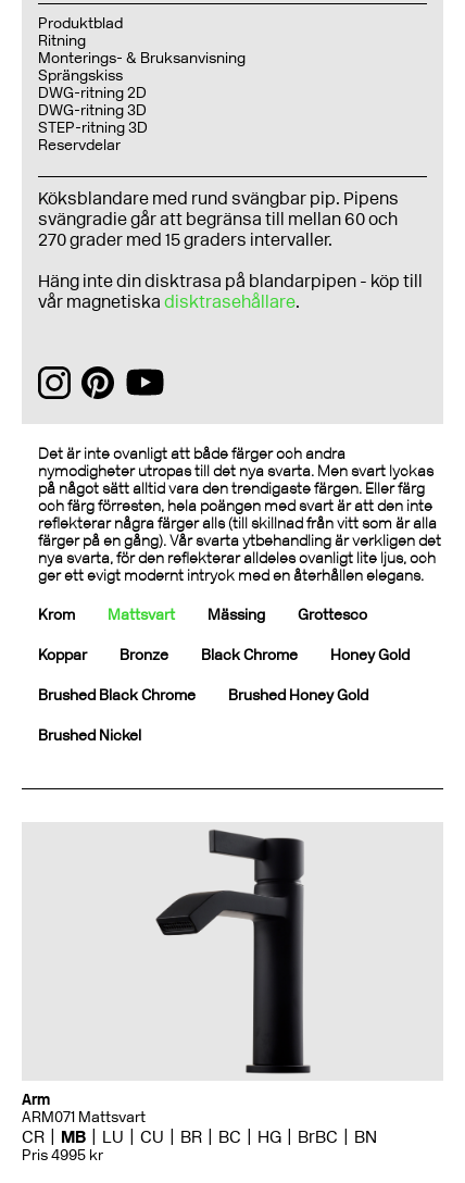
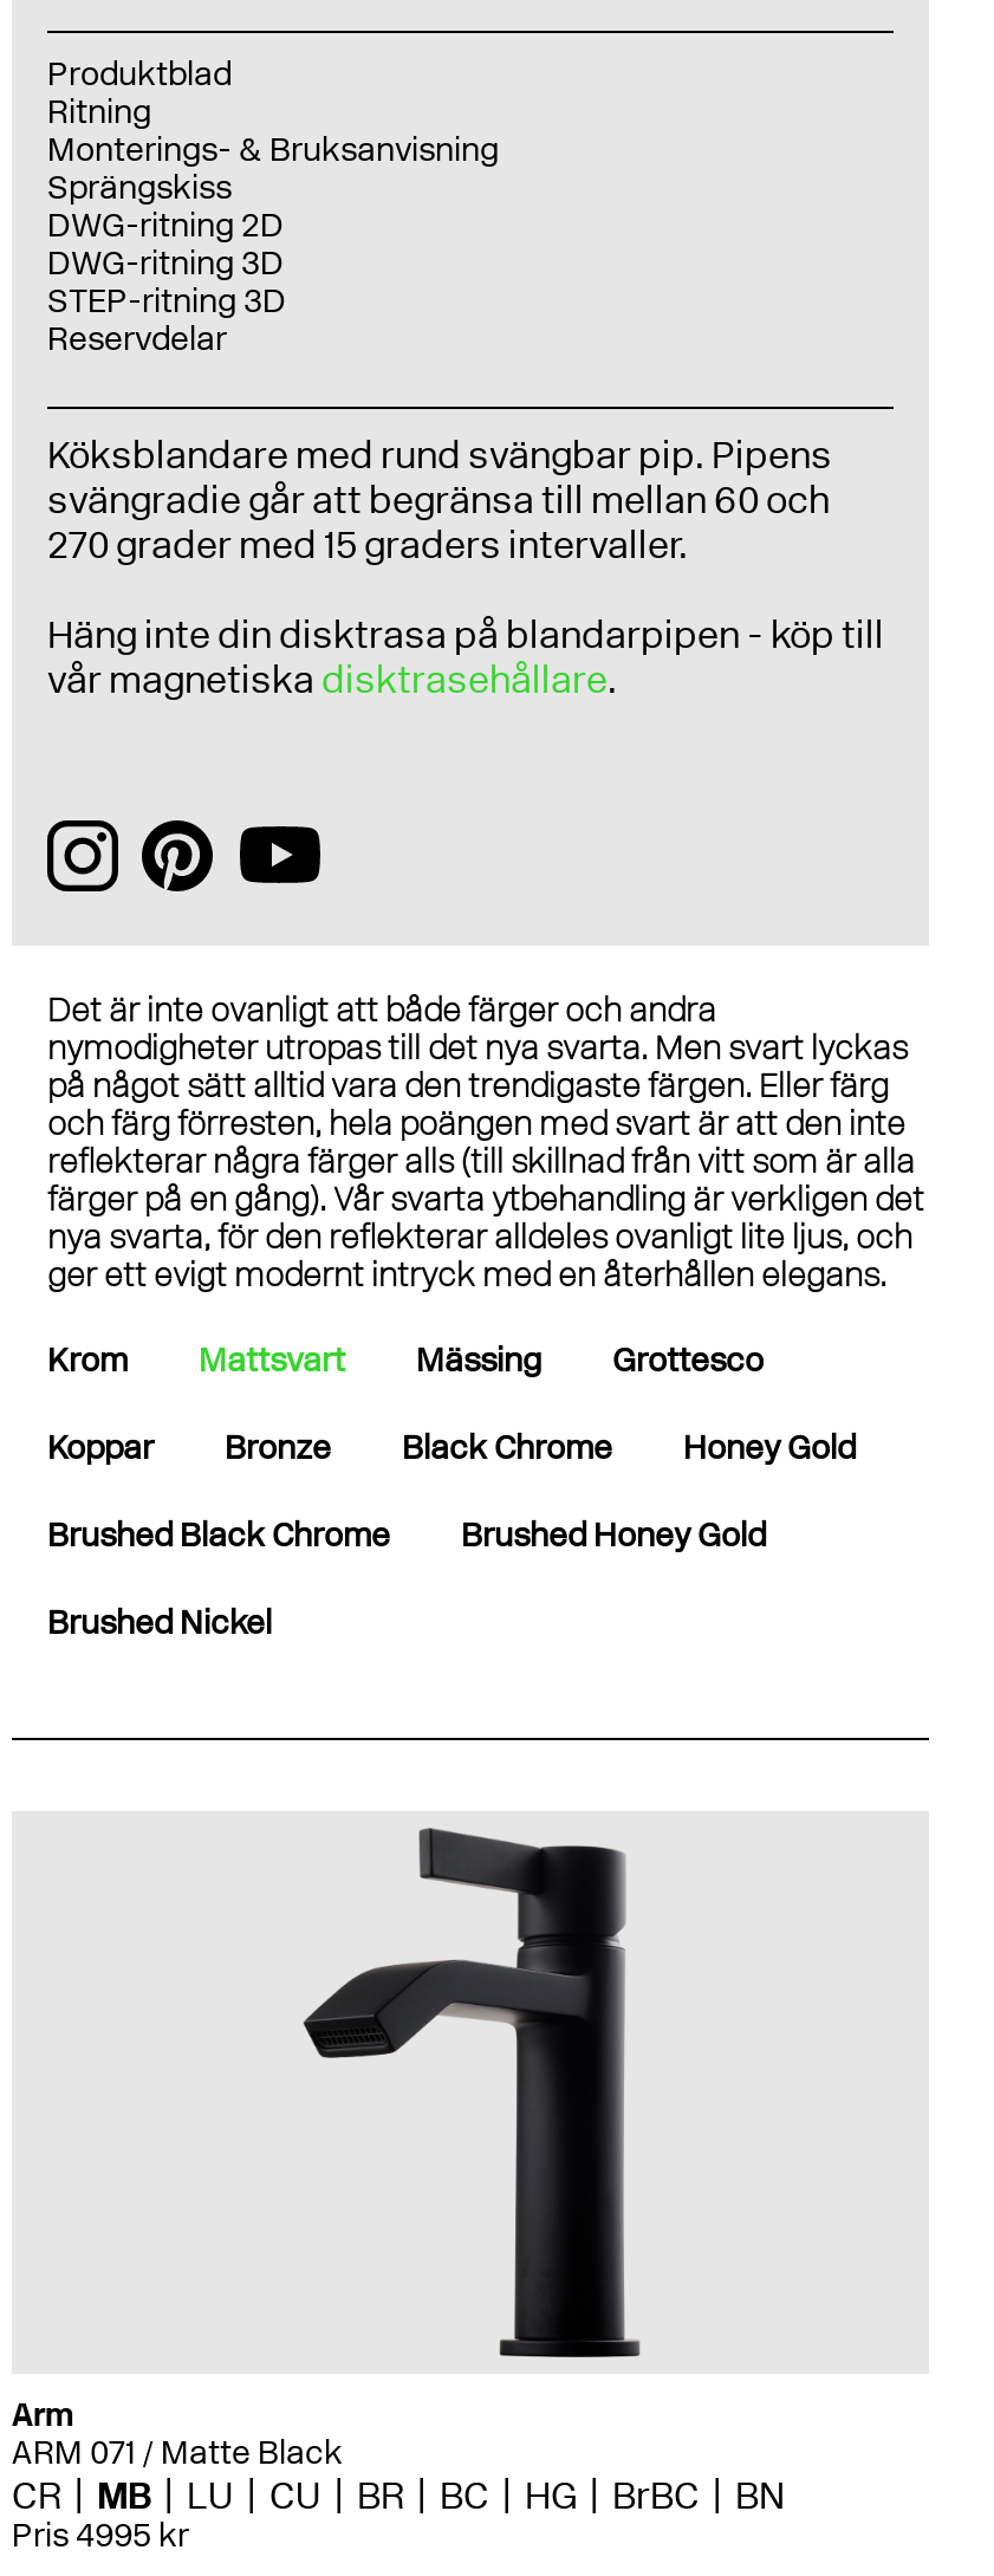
- ARM071 Mattsvart
+ ARM 071 / Matte Black
